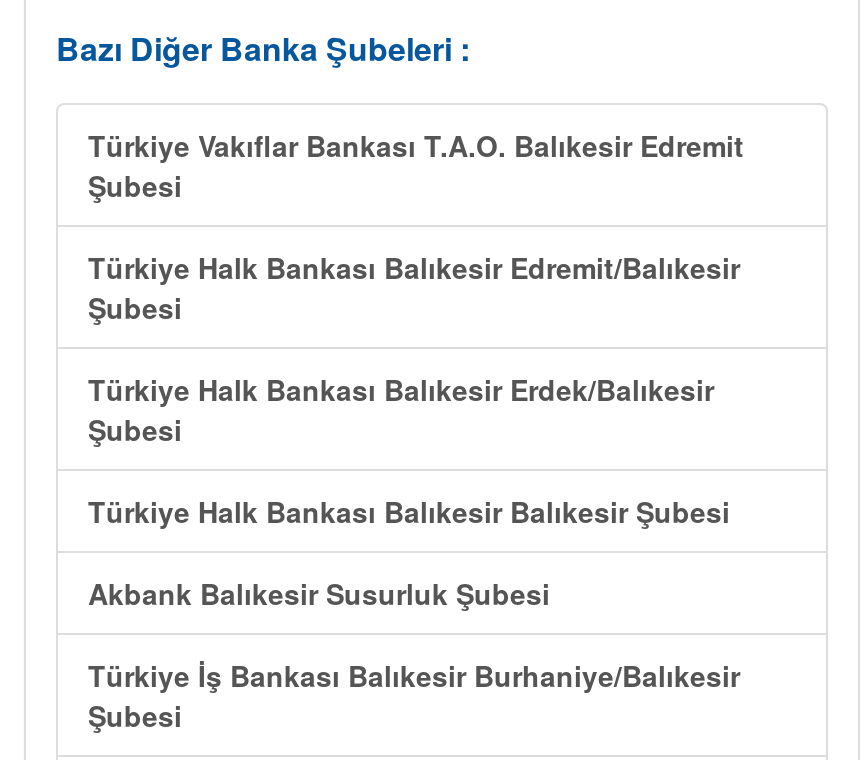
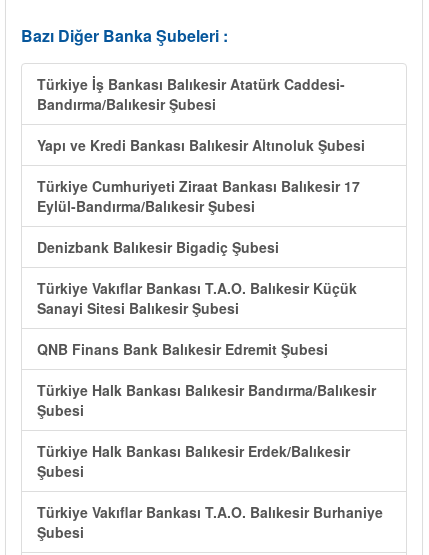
- Türkiye Vakıflar Bankası T.A.O. Balıkesir Edremit
- Şubesi
- Türkiye Halk Bankası Balıkesir Edremit/Balıkesir
+ Türkiye İş Bankası Balıkesir Atatürk Caddesi-
+ Bandırma/Balıkesir Şubesi
+ Yapı ve Kredi Bankası Balıkesir Altınoluk Şubesi
+ Türkiye Cumhuriyeti Ziraat Bankası Balıkesir 17
+ Eylül-Bandırma/Balıkesir Şubesi
+ Denizbank Balıkesir Bigadiç Şubesi
+ Türkiye Vakıflar Bankası T.A.O. Balıkesir Küçük
+ Sanayi Sitesi Balıkesir Şubesi
+ QNB Finans Bank Balıkesir Edremit Şubesi
+ Türkiye Halk Bankası Balıkesir Bandırma/Balıkesir

moved down: Şubesi | Türkiye Halk Bankası Balıkesir Erdek/Balıkesir | Şubesi

- Türkiye Halk Bankası Balıkesir Balıkesir Şubesi
- Akbank Balıkesir Susurluk Şubesi
- Türkiye İş Bankası Balıkesir Burhaniye/Balıkesir
+ Türkiye Vakıflar Bankası T.A.O. Balıkesir Burhaniye
